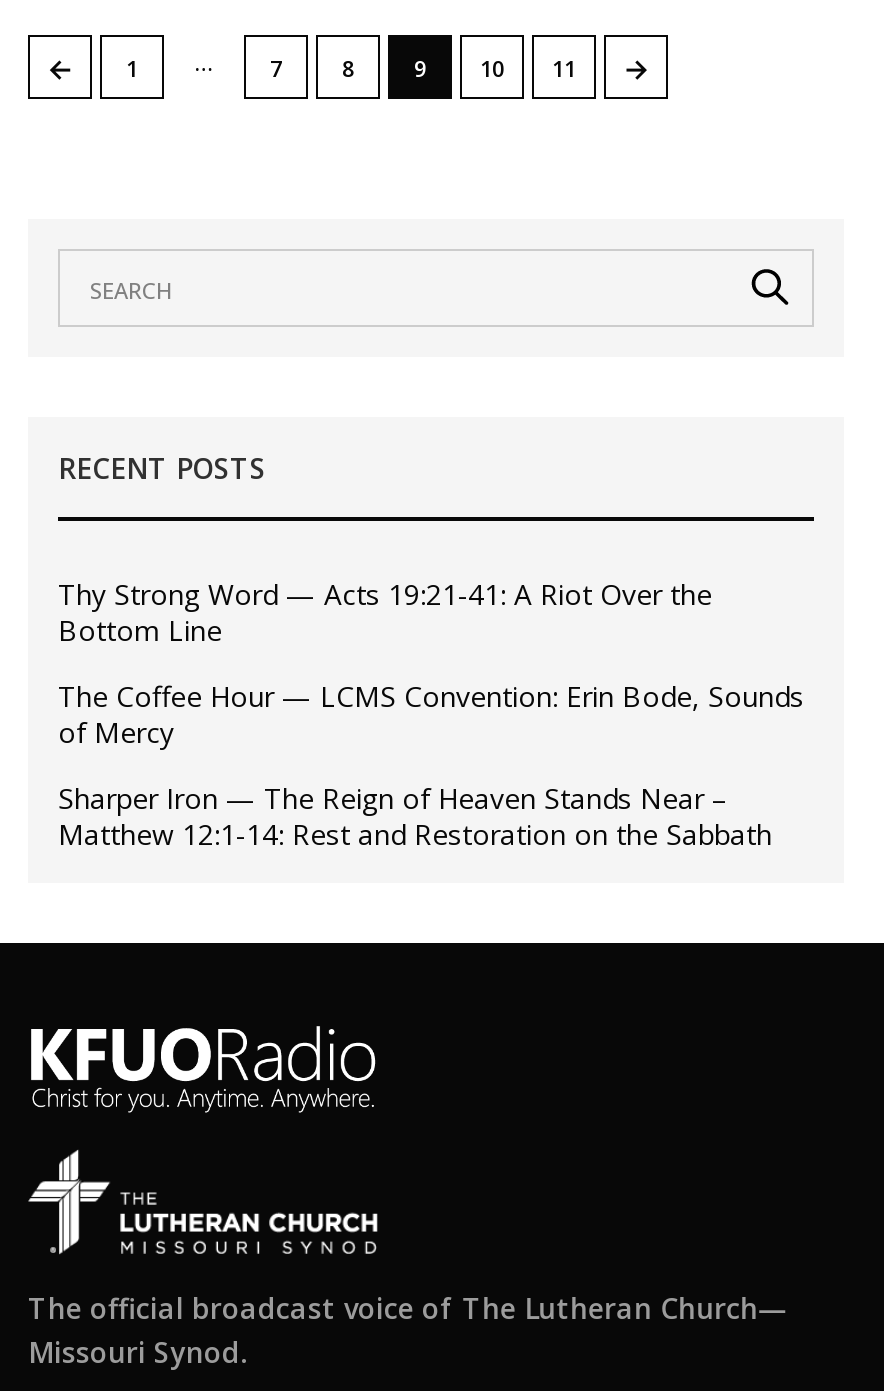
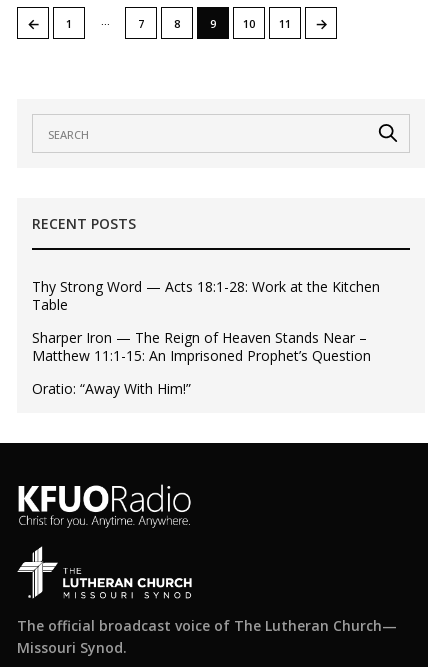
- Thy Strong Word — Acts 19:21-41: A Riot Over the
- Bottom Line
- The Coffee Hour — LCMS Convention: Erin Bode, Sounds
- of Mercy
+ Thy Strong Word — Acts 18:1-28: Work at the Kitchen
+ Table

moved up: Sharper Iron — The Reign of Heaven Stands Near –

- Matthew 12:1-14: Rest and Restoration on the Sabbath
+ Matthew 11:1-15: An Imprisoned Prophet’s Question
+ Oratio: “Away With Him!”
